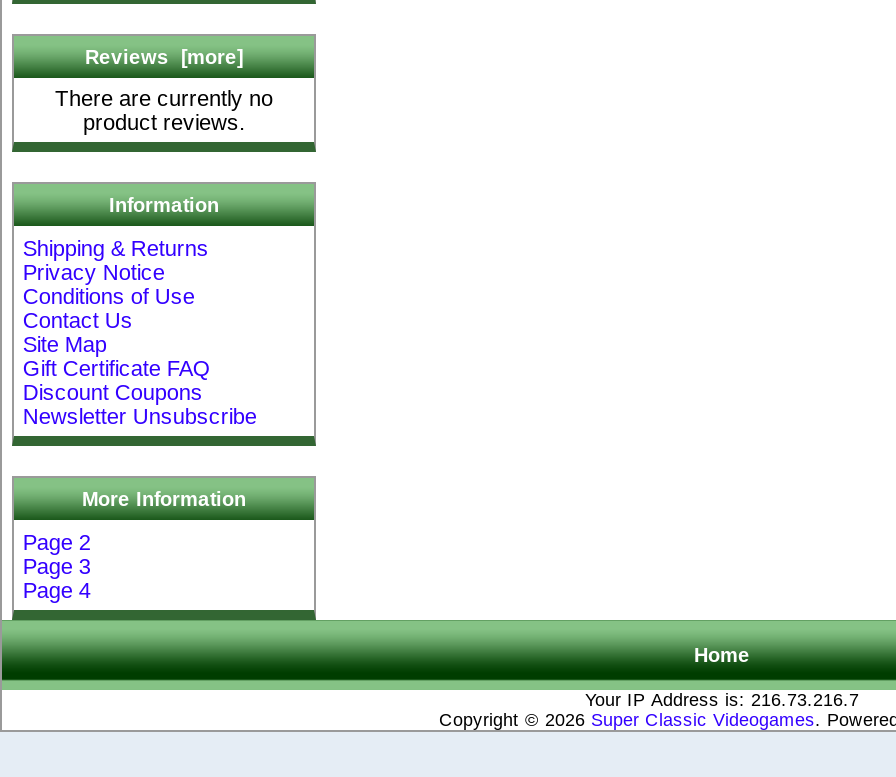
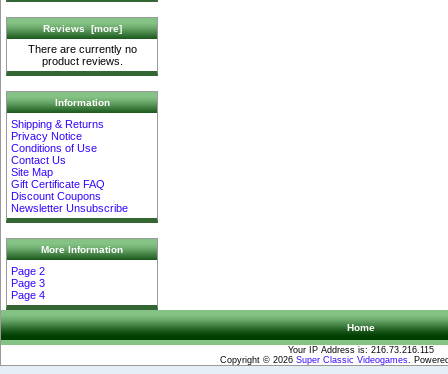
- Your IP Address is: 216.73.216.7
+ Your IP Address is: 216.73.216.115
